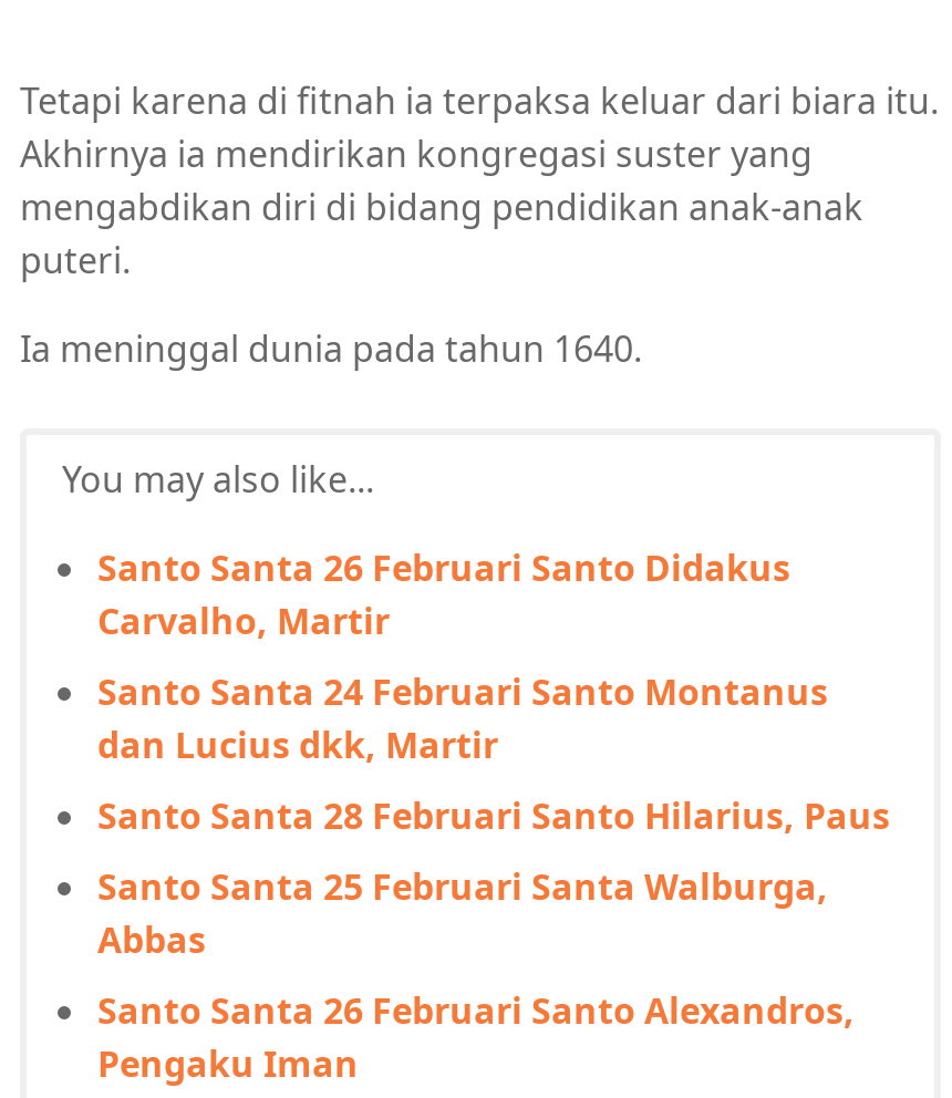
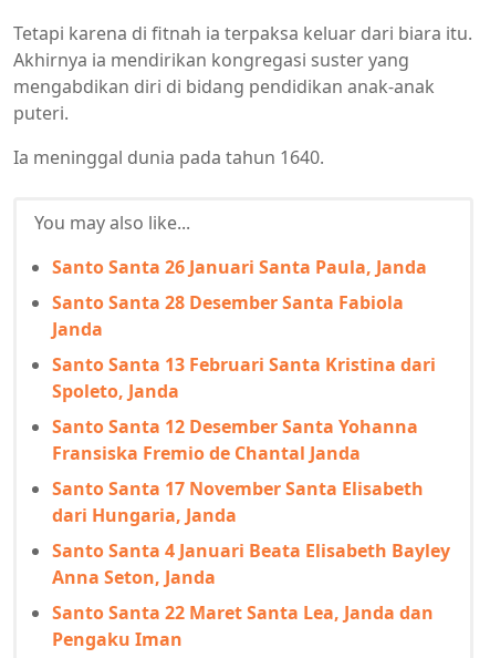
- Santo Santa 26 Februari Santo Didakus
- Carvalho, Martir
- Santo Santa 24 Februari Santo Montanus
- dan Lucius dkk, Martir
- Santo Santa 28 Februari Santo Hilarius, Paus
- Santo Santa 25 Februari Santa Walburga,
- Abbas
- Santo Santa 26 Februari Santo Alexandros,
+ Santo Santa 26 Januari Santa Paula, Janda
+ Santo Santa 28 Desember Santa Fabiola
+ Janda
+ Santo Santa 13 Februari Santa Kristina dari
+ Spoleto, Janda
+ Santo Santa 12 Desember Santa Yohanna
+ Fransiska Fremio de Chantal Janda
+ Santo Santa 17 November Santa Elisabeth
+ dari Hungaria, Janda
+ Santo Santa 4 Januari Beata Elisabeth Bayley
+ Anna Seton, Janda
+ Santo Santa 22 Maret Santa Lea, Janda dan
